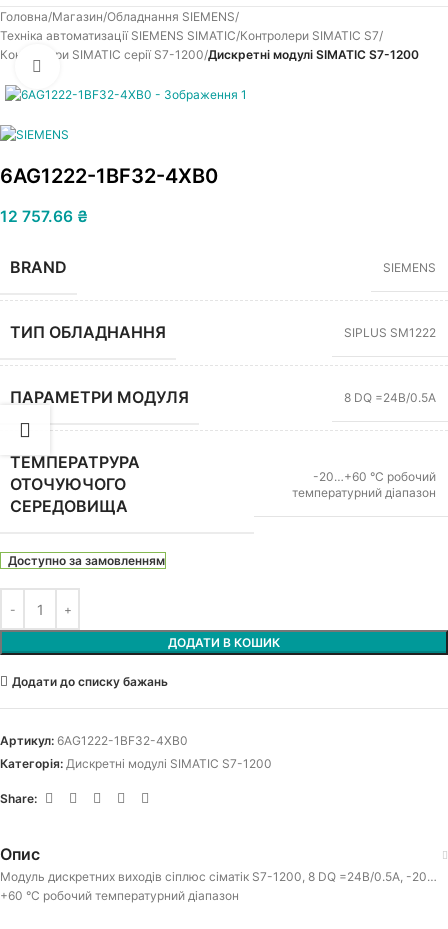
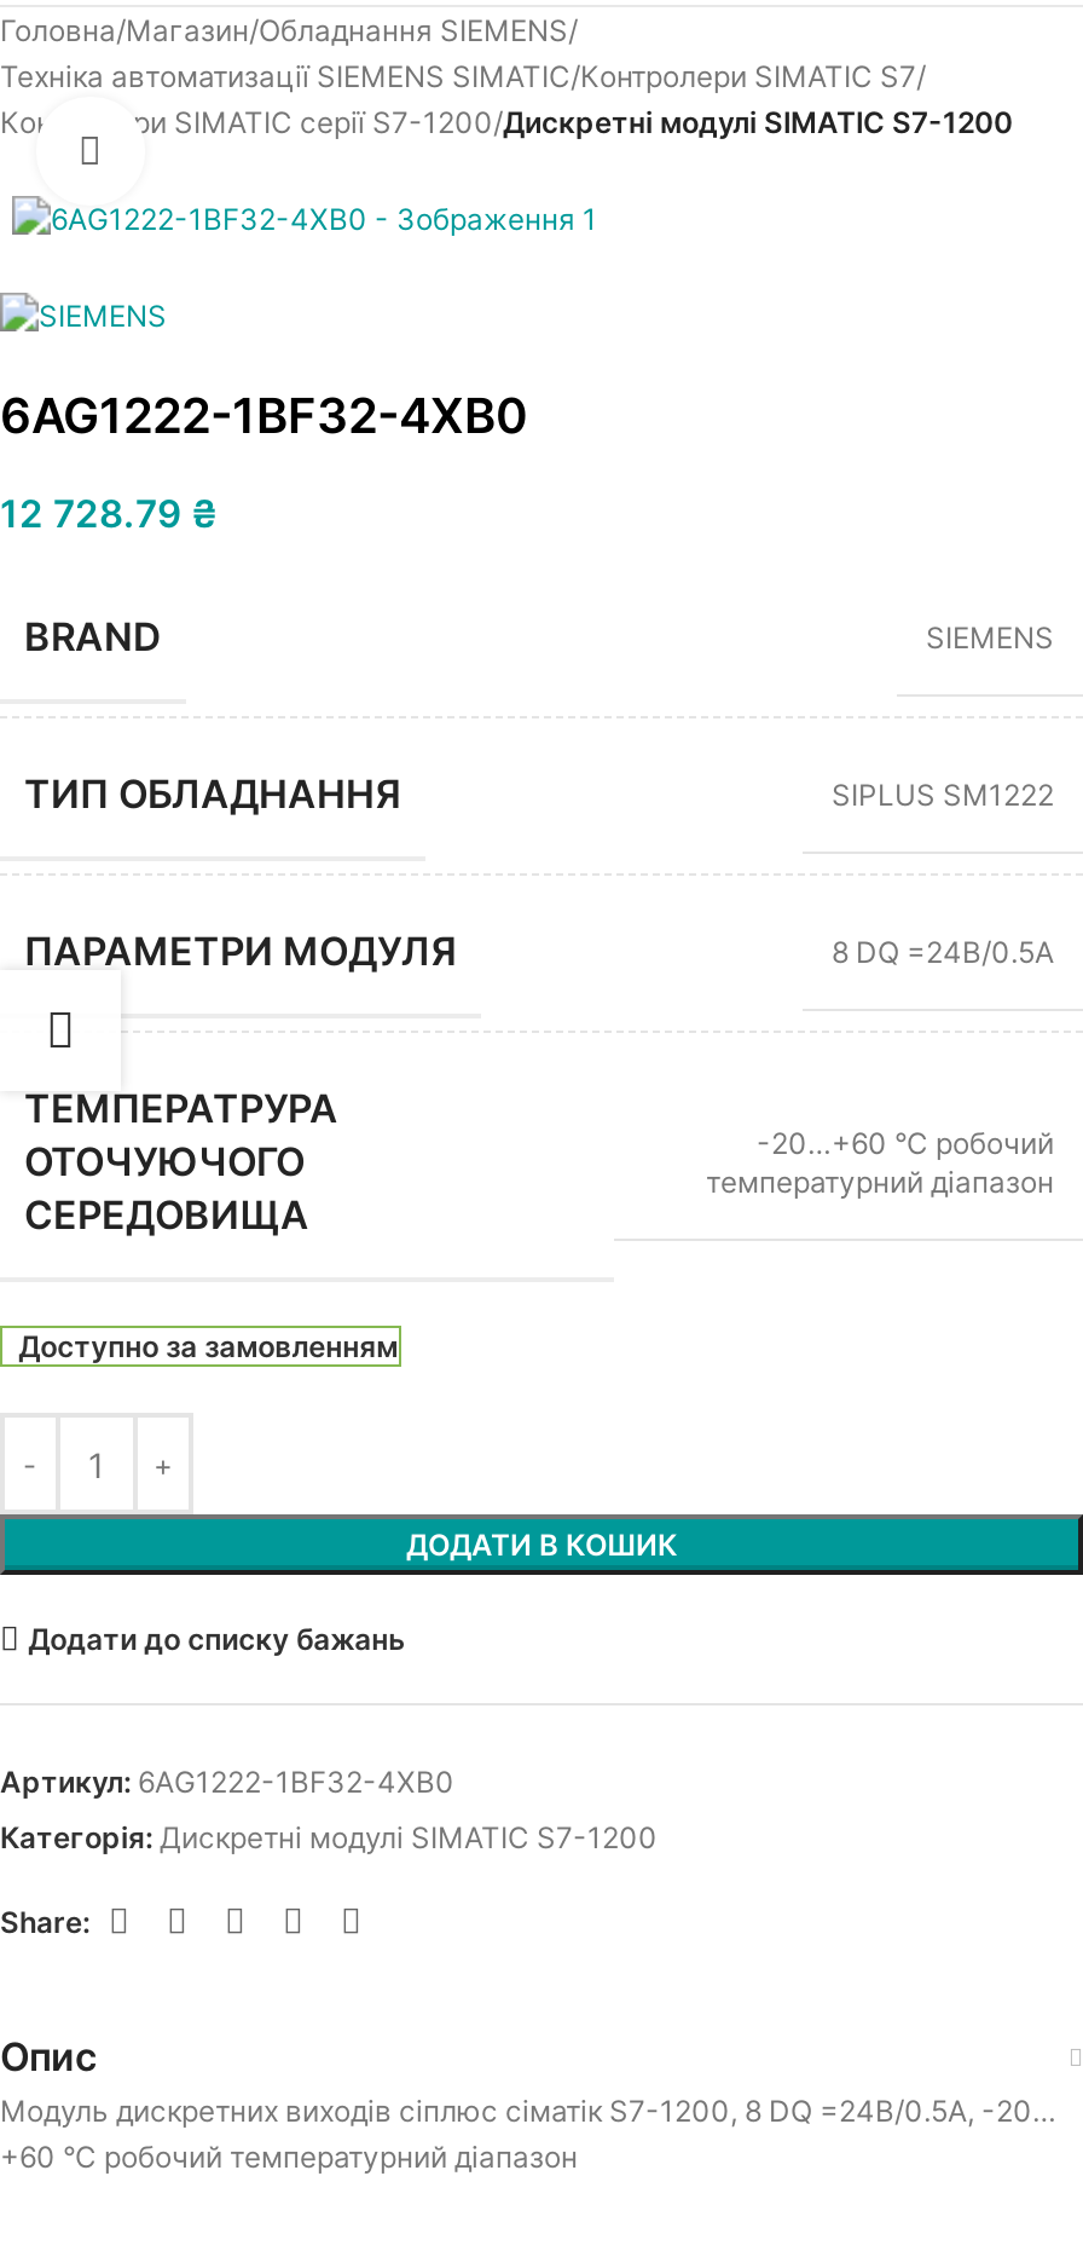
- 12 757.66 ₴
+ 12 728.79 ₴
